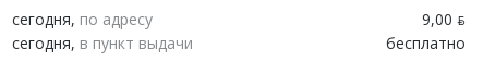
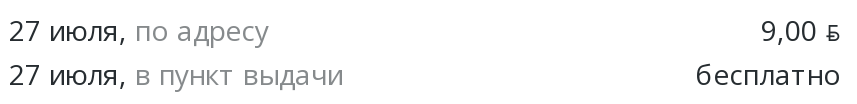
- сегодня, по адресу
+ 27 июля, по адресу

- сегодня, в пункт выдачи
+ 27 июля, в пункт выдачи
